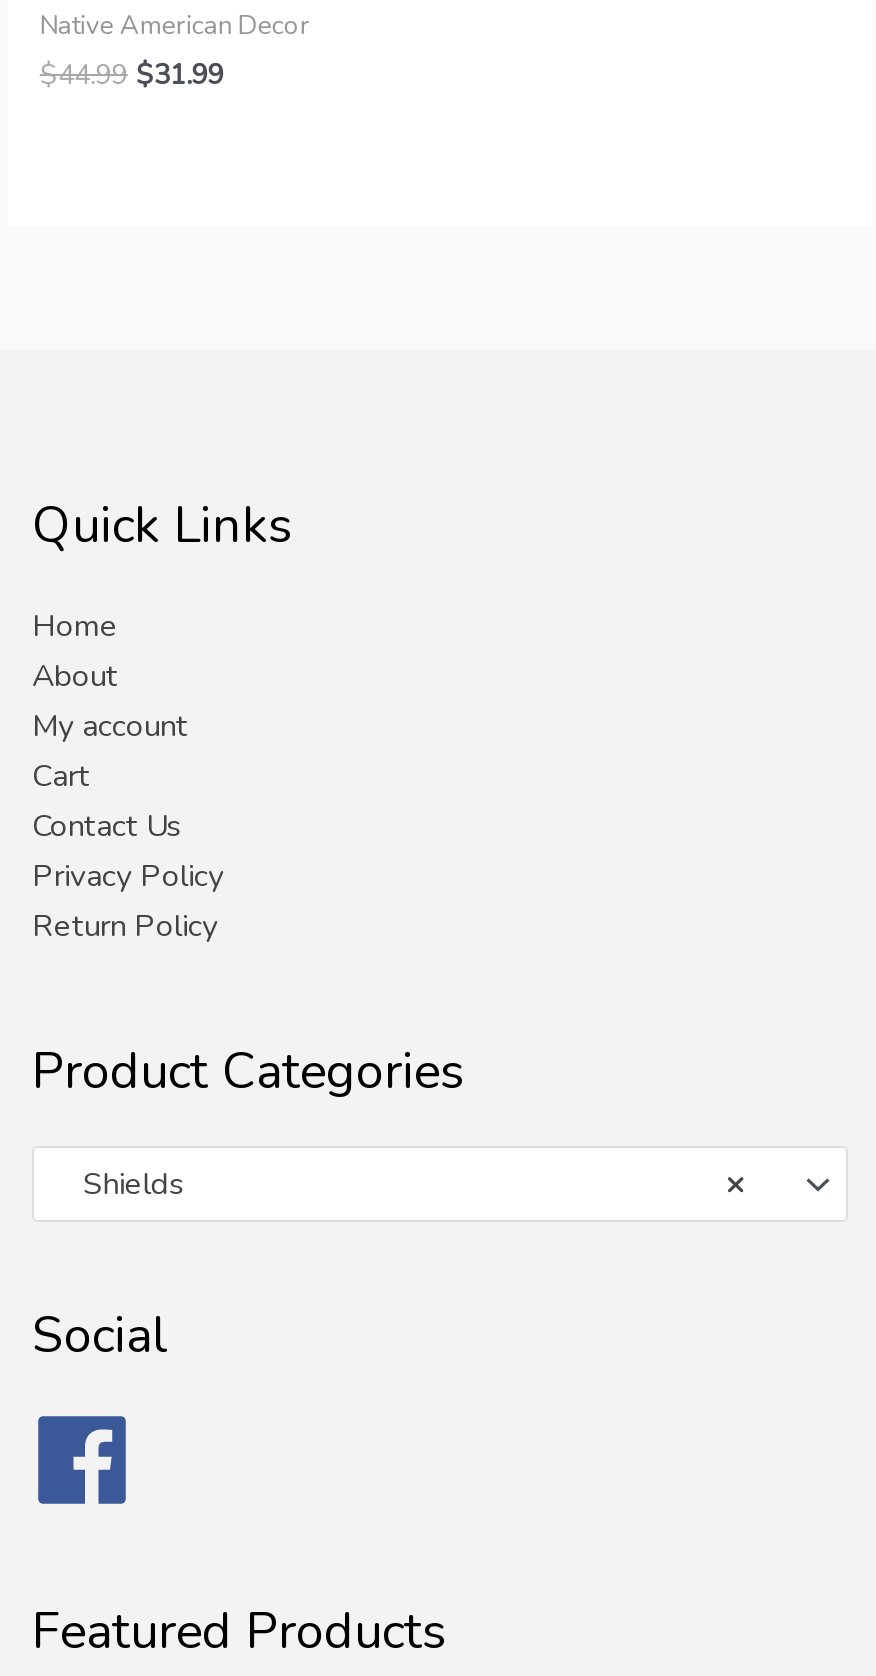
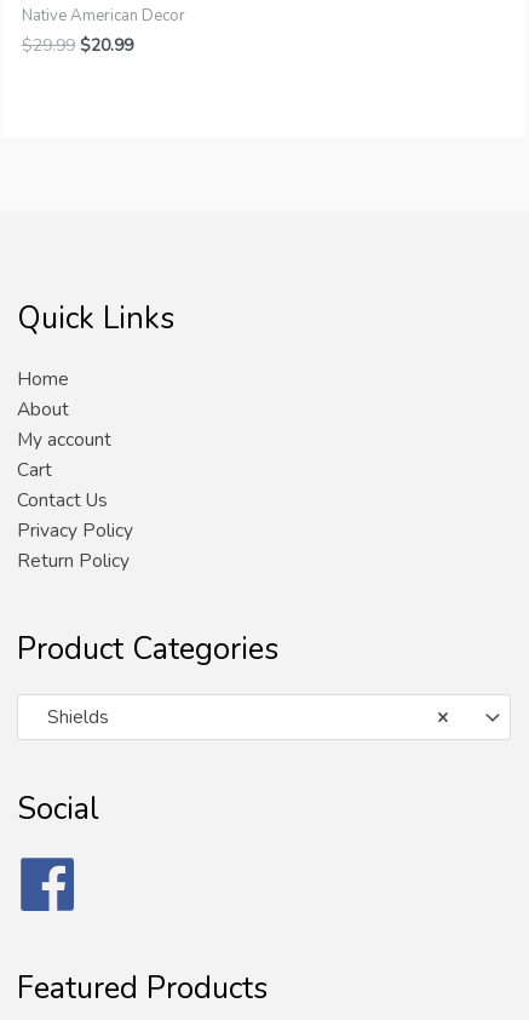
- $44.99
+ $29.99

- $31.99
+ $20.99
